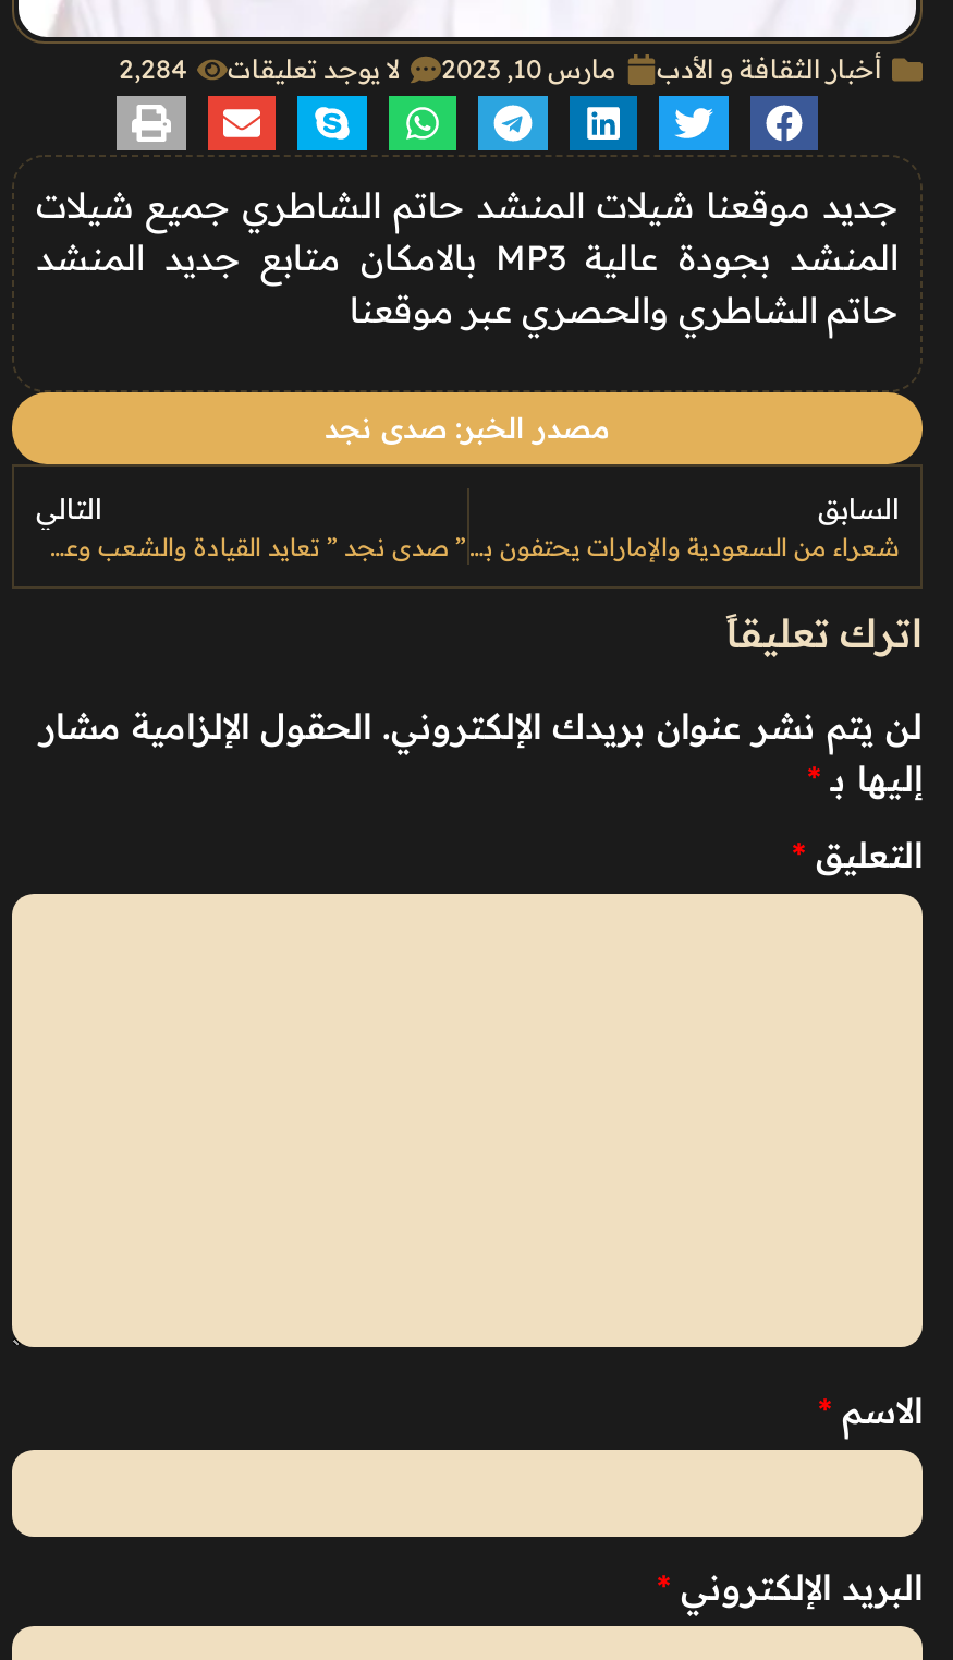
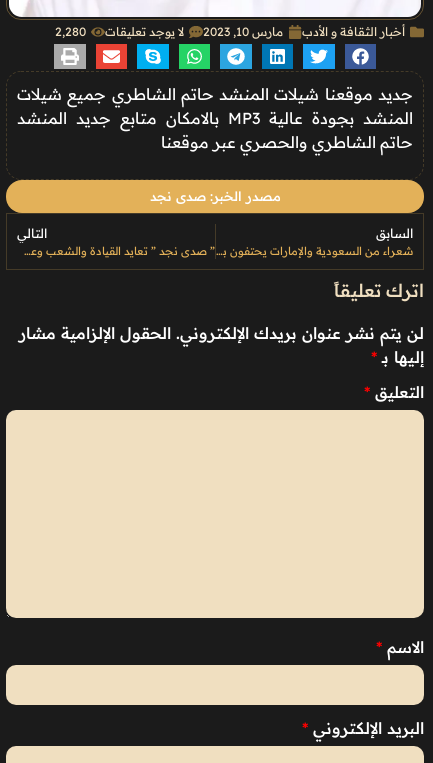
- لا يوجد تعليقات 2٬284
+ لا يوجد تعليقات 2٬280
